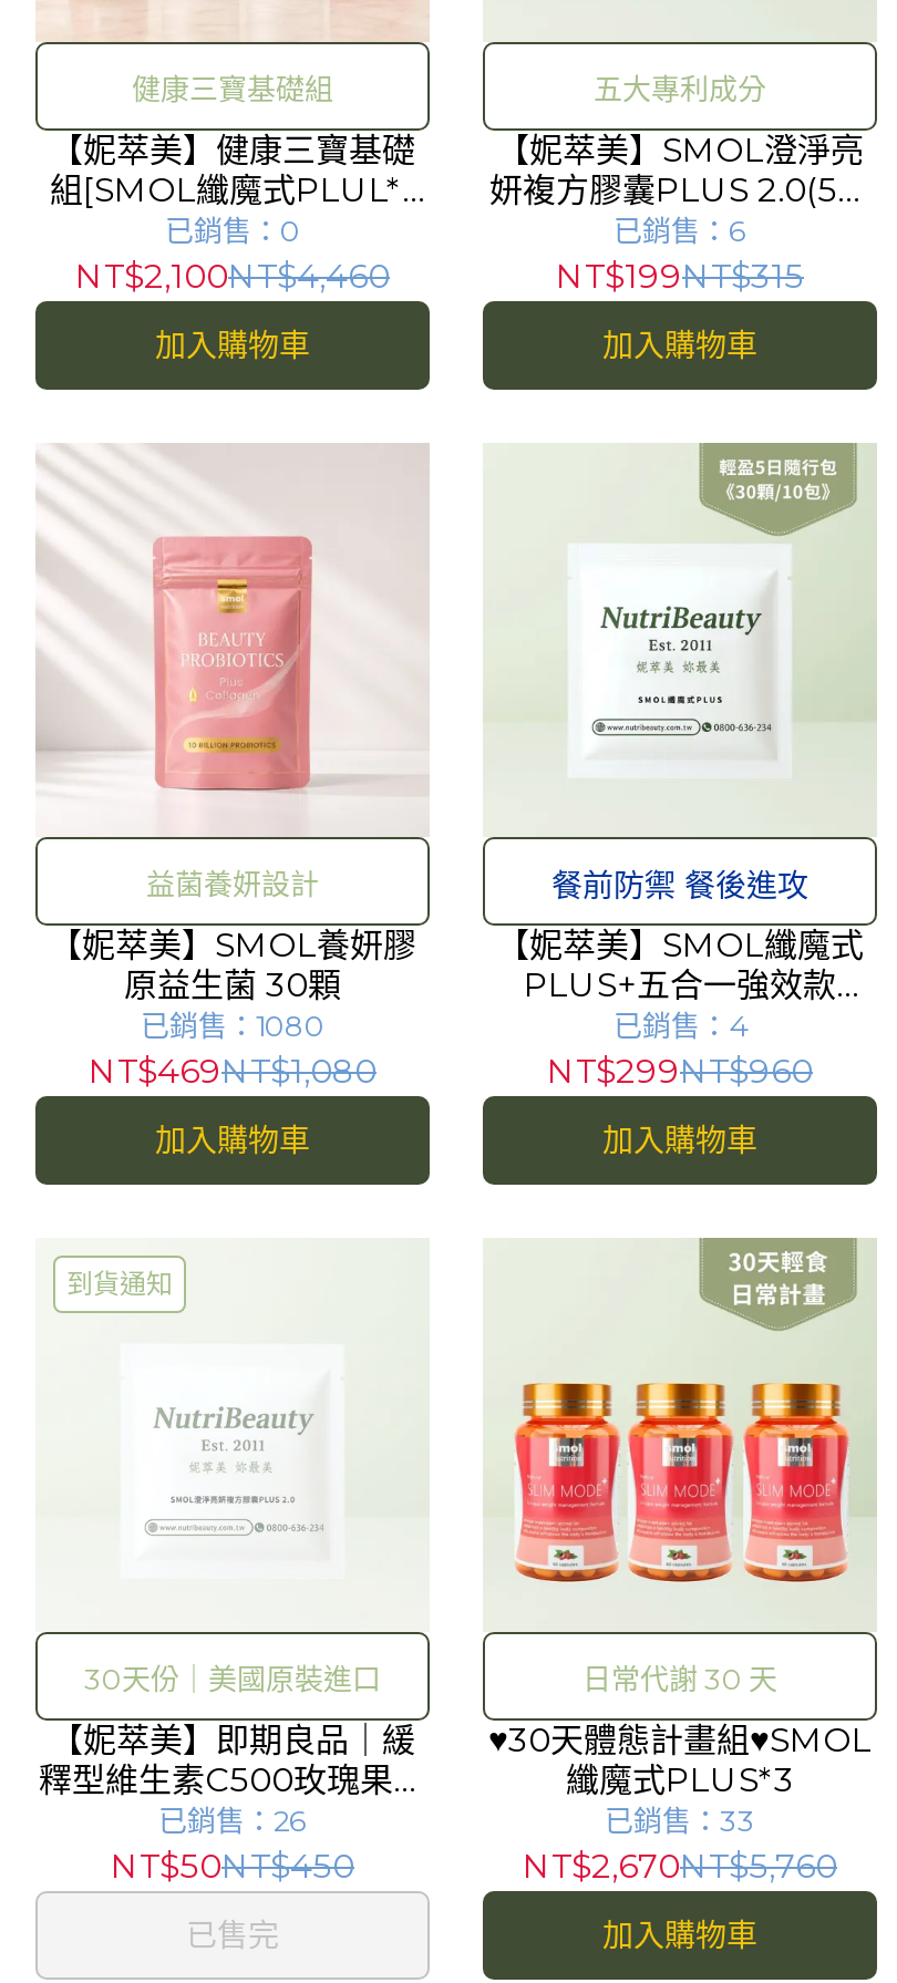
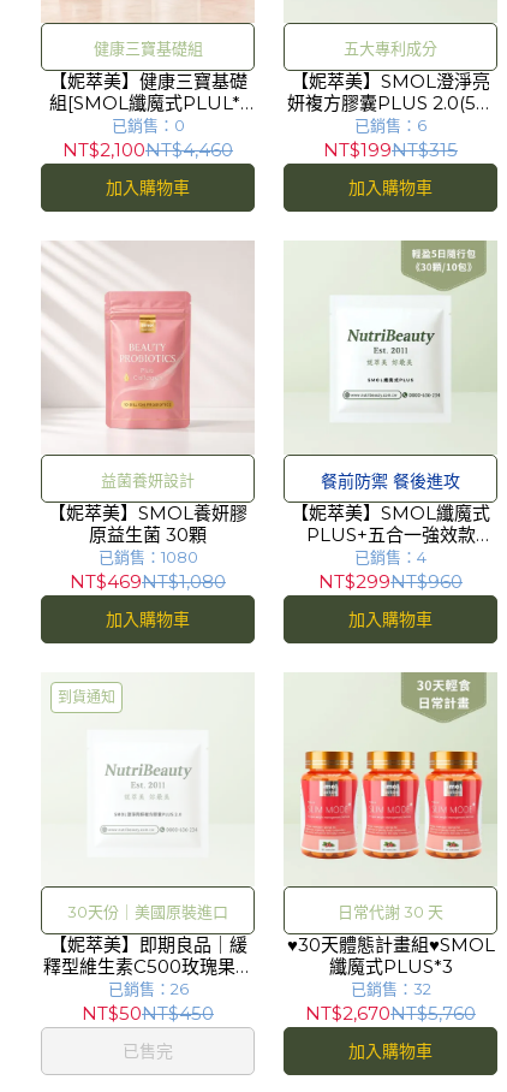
- 已銷售：33
+ 已銷售：32
